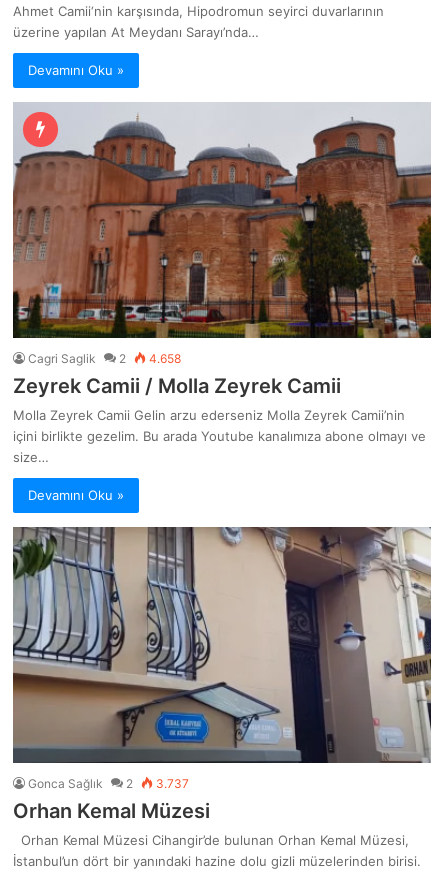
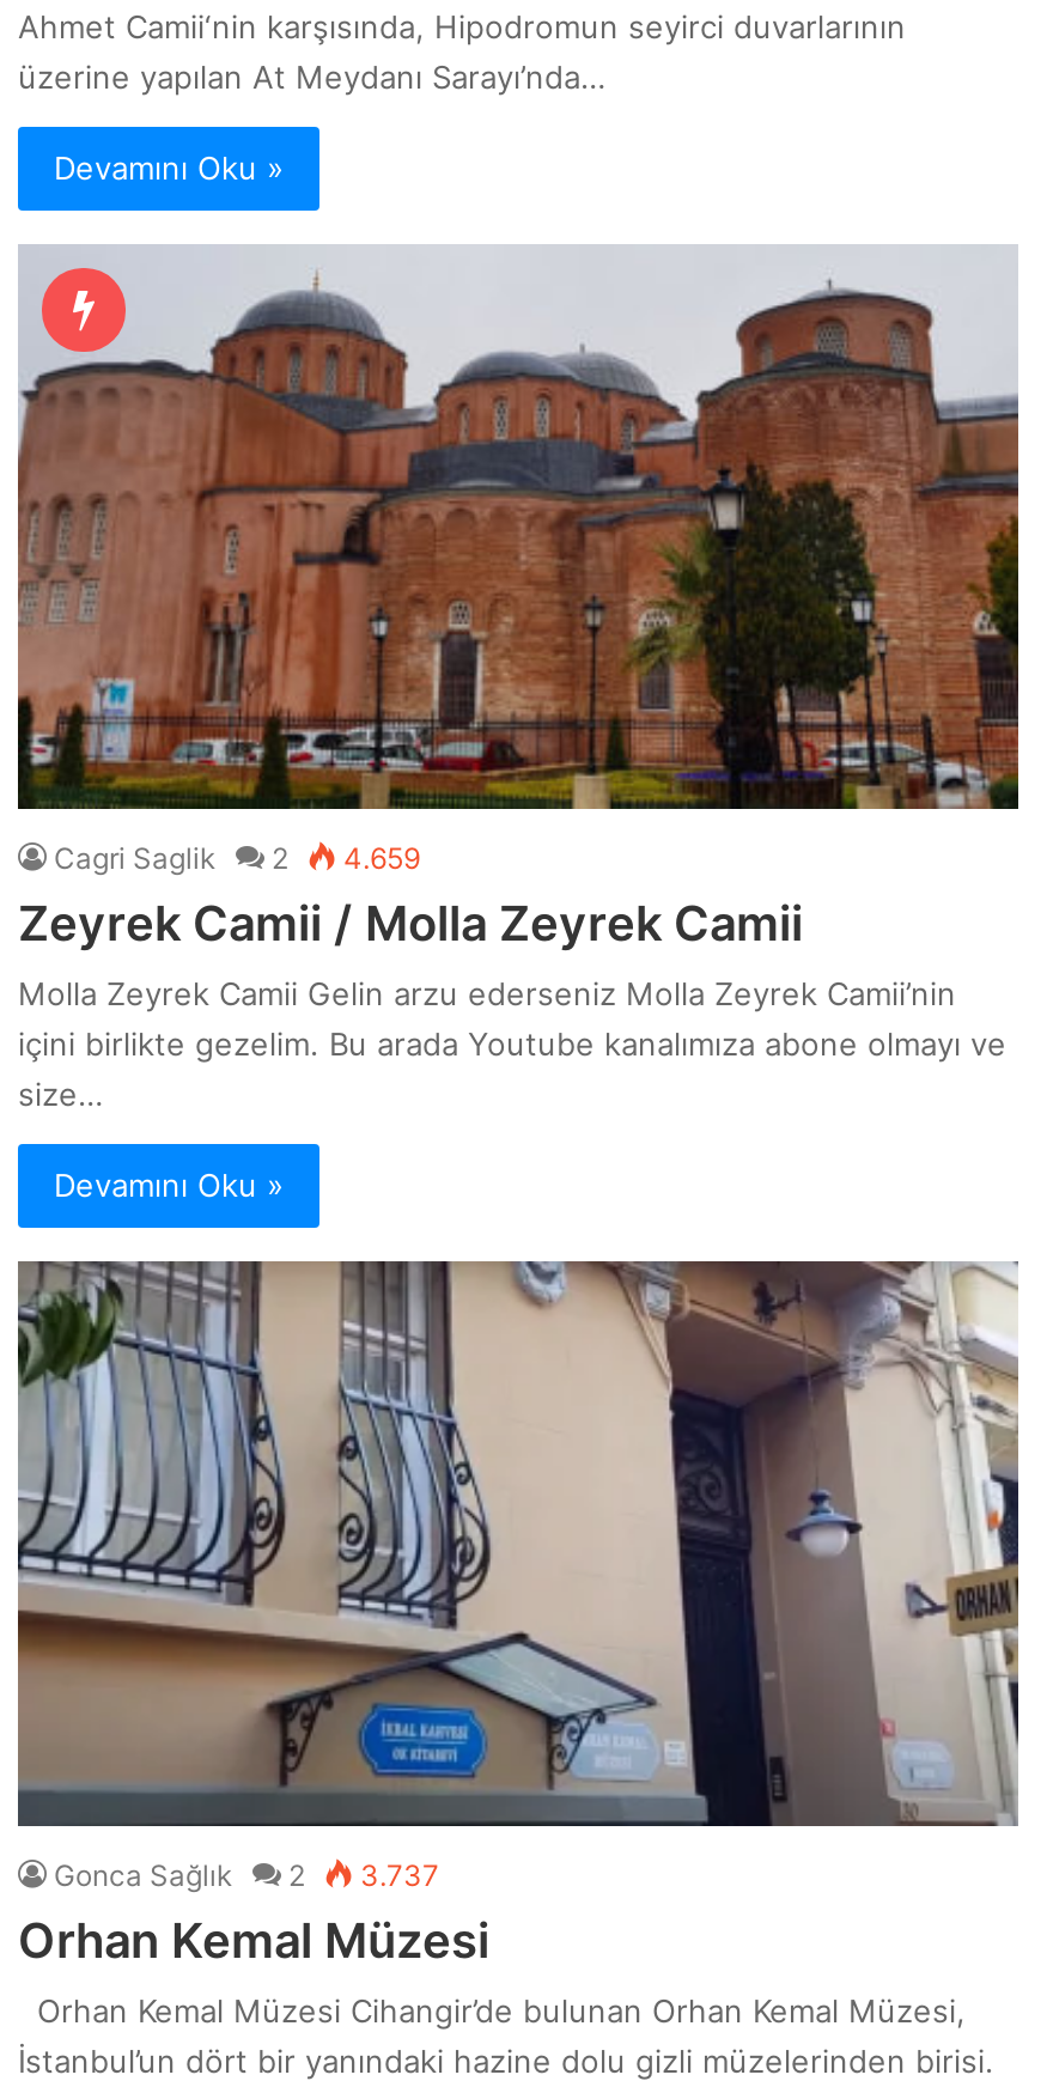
- Cagri Saglik 2 4.658
+ Cagri Saglik 2 4.659
